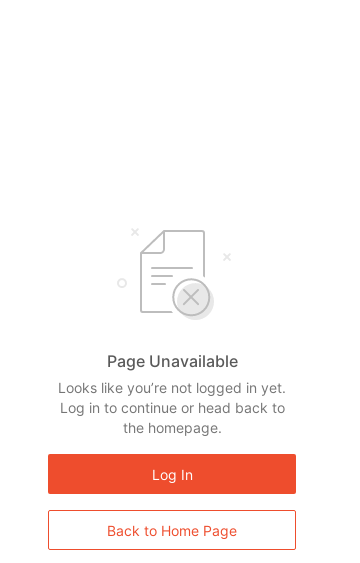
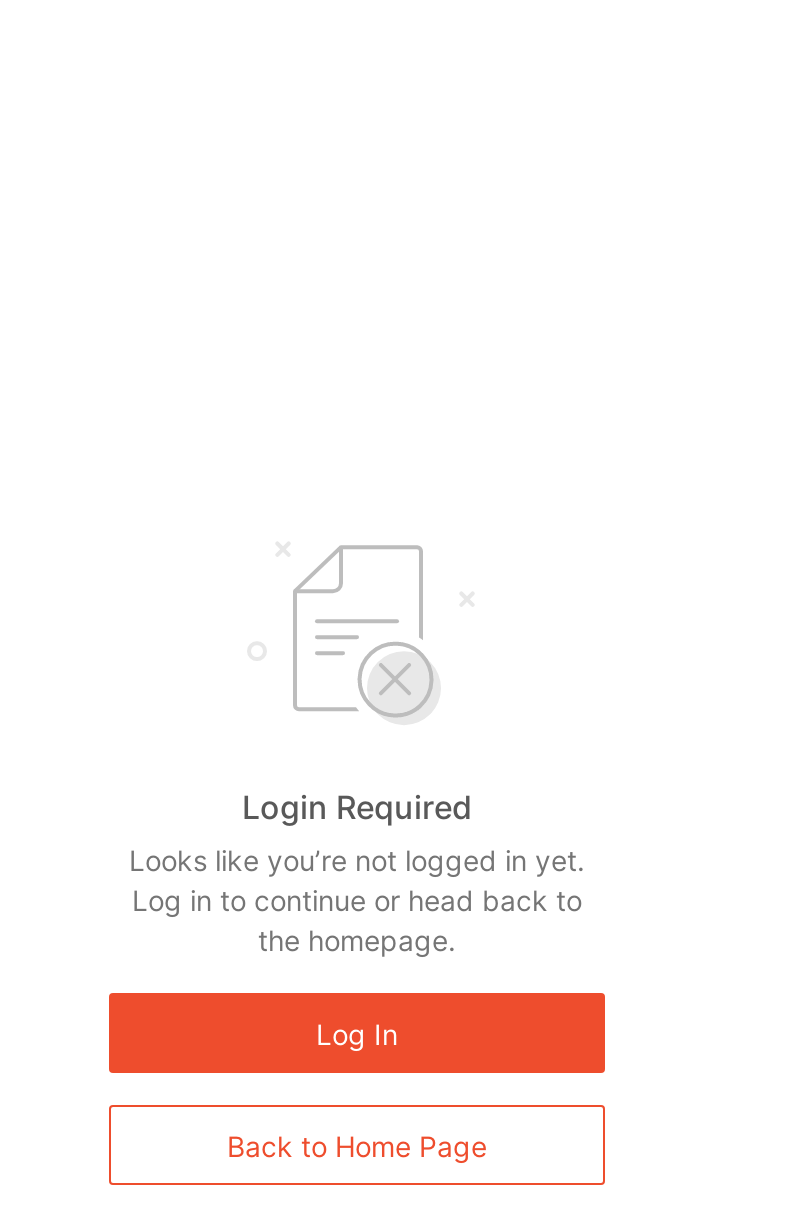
- Page Unavailable
+ Login Required
